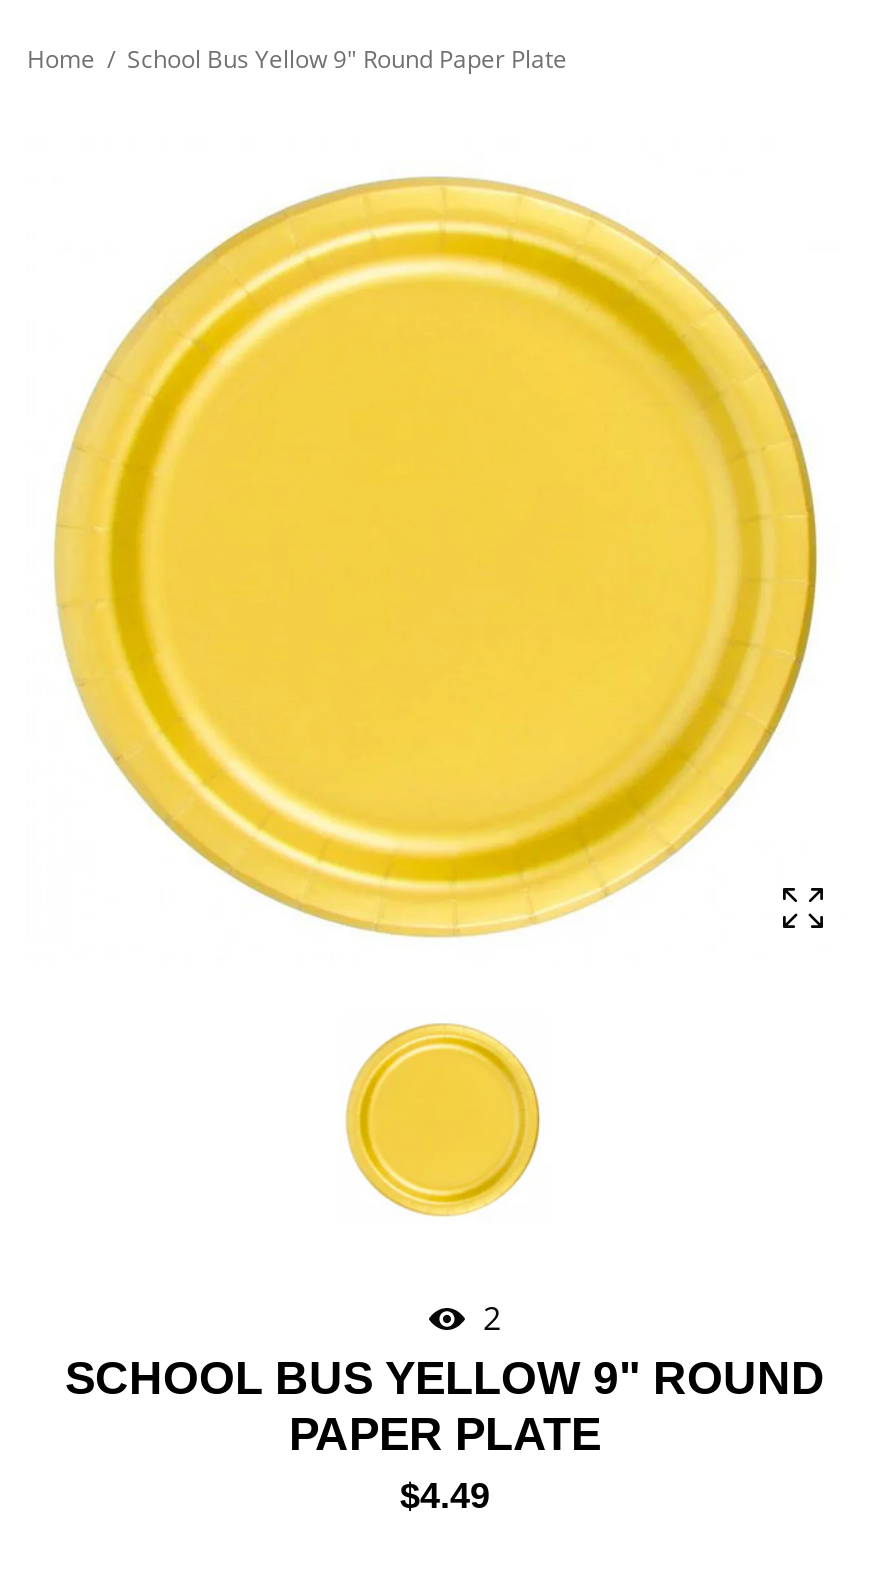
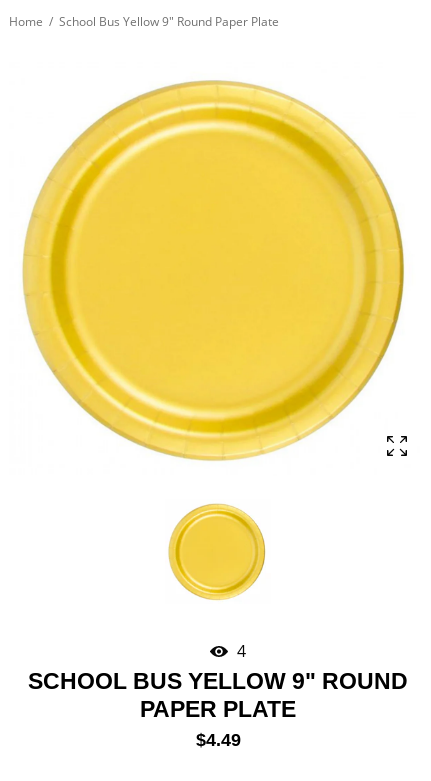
- 2
+ 4
